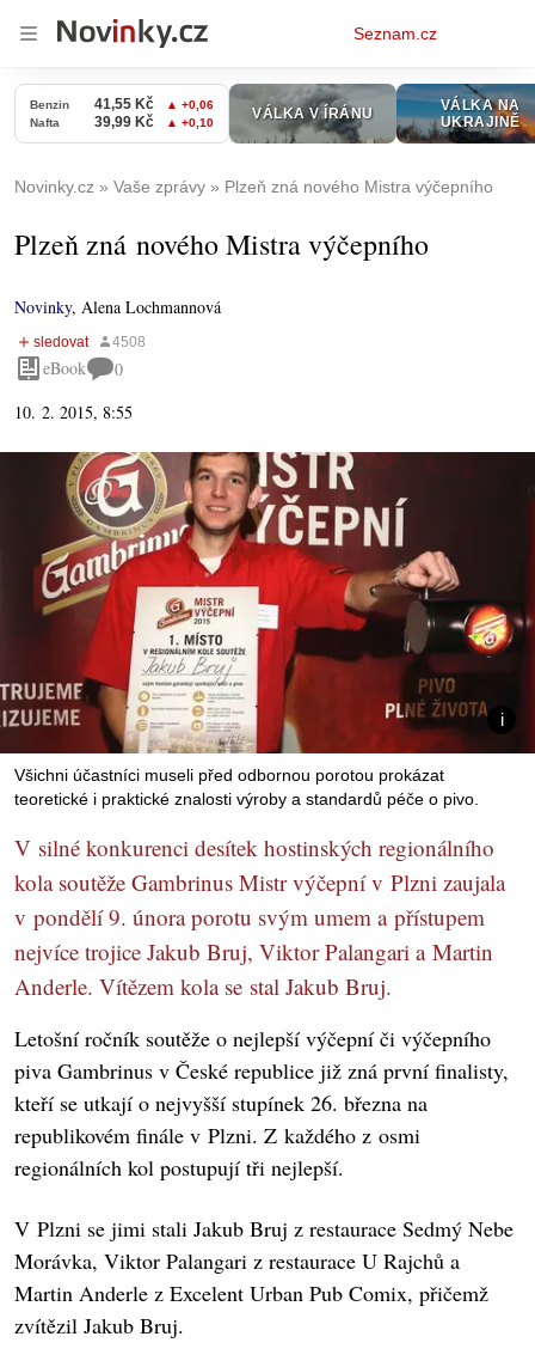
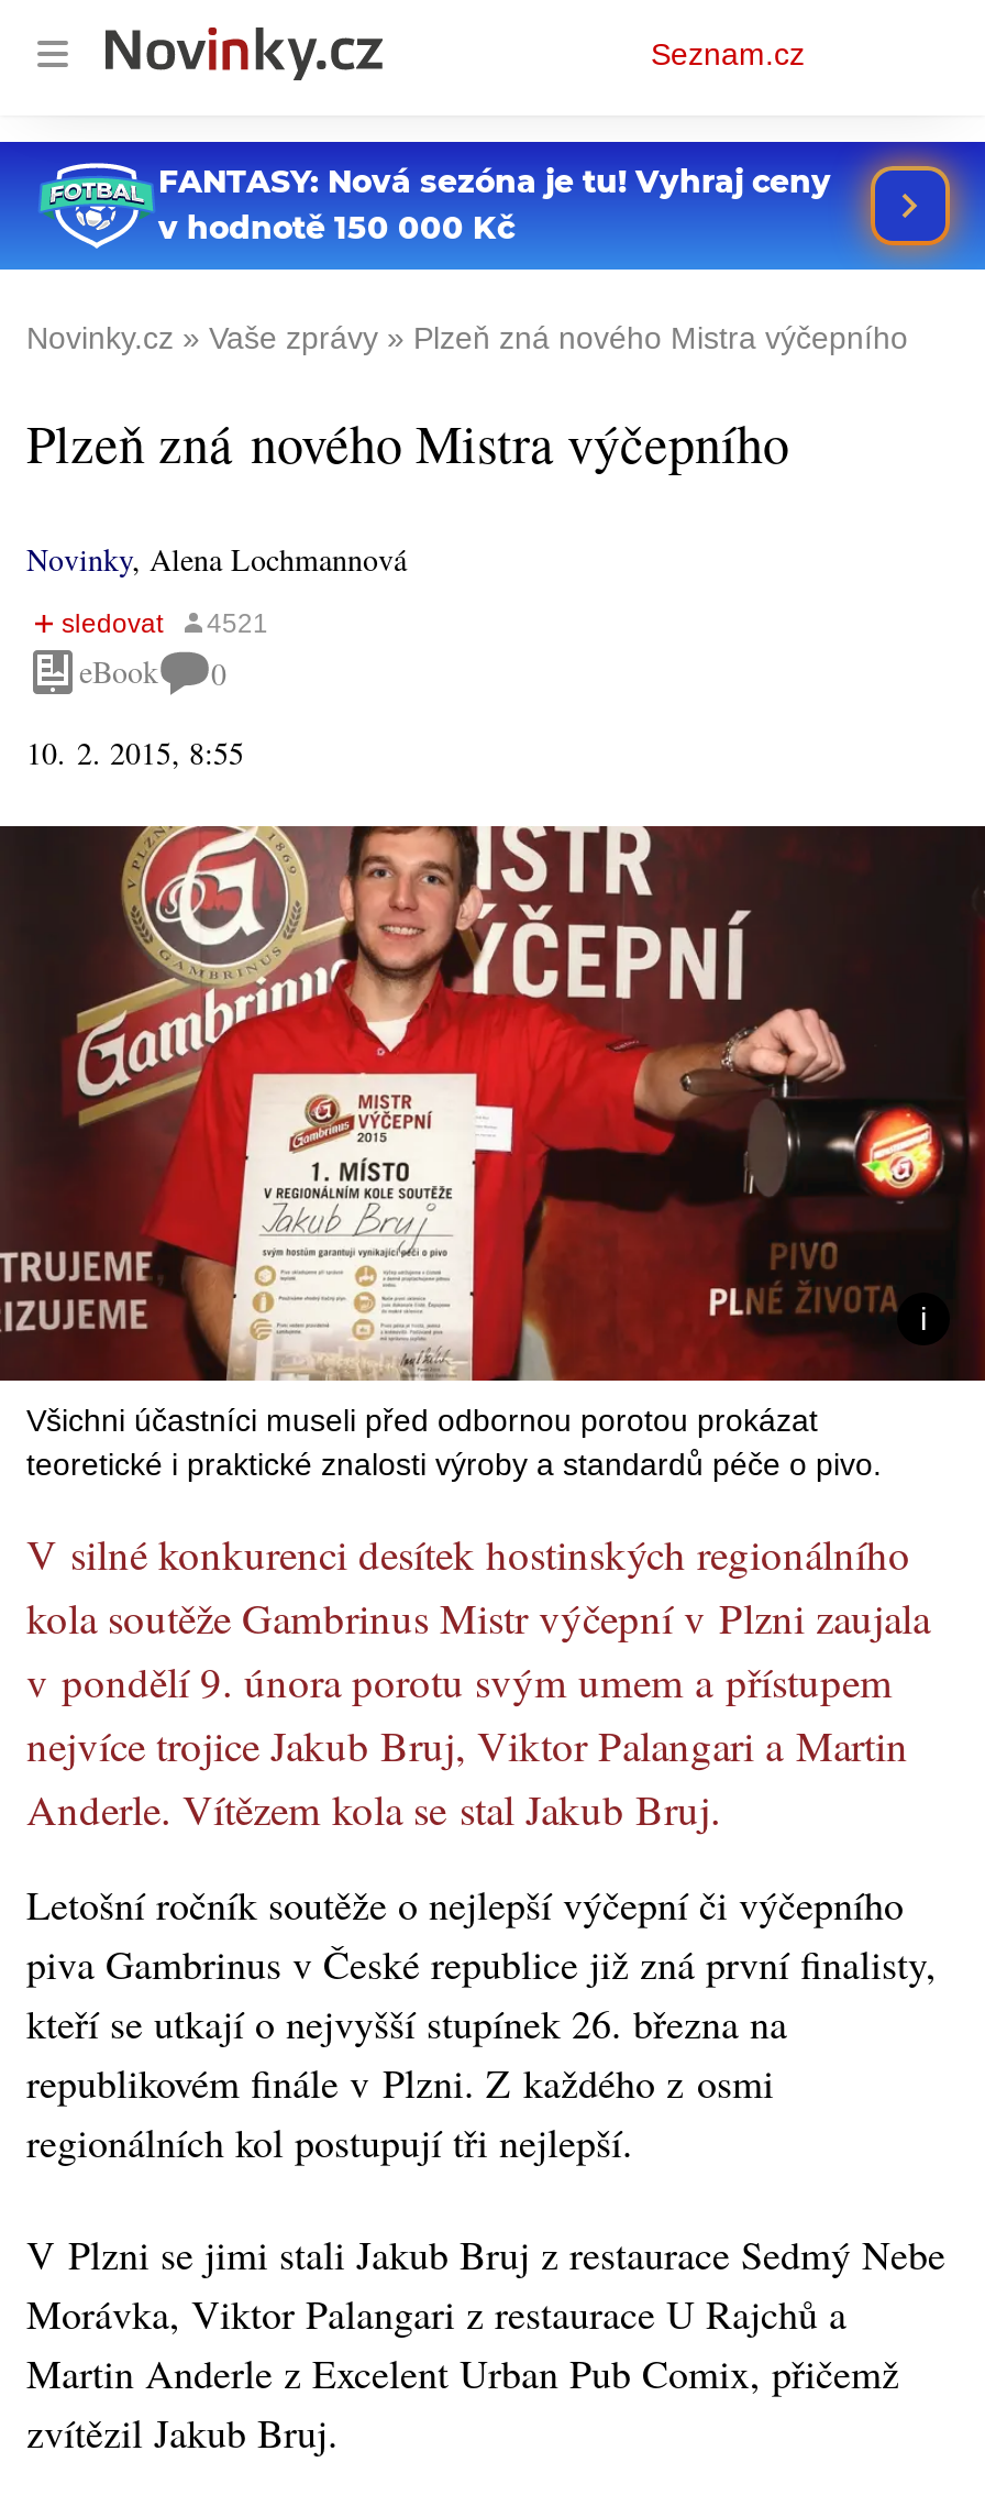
- [image]
+ [image]
